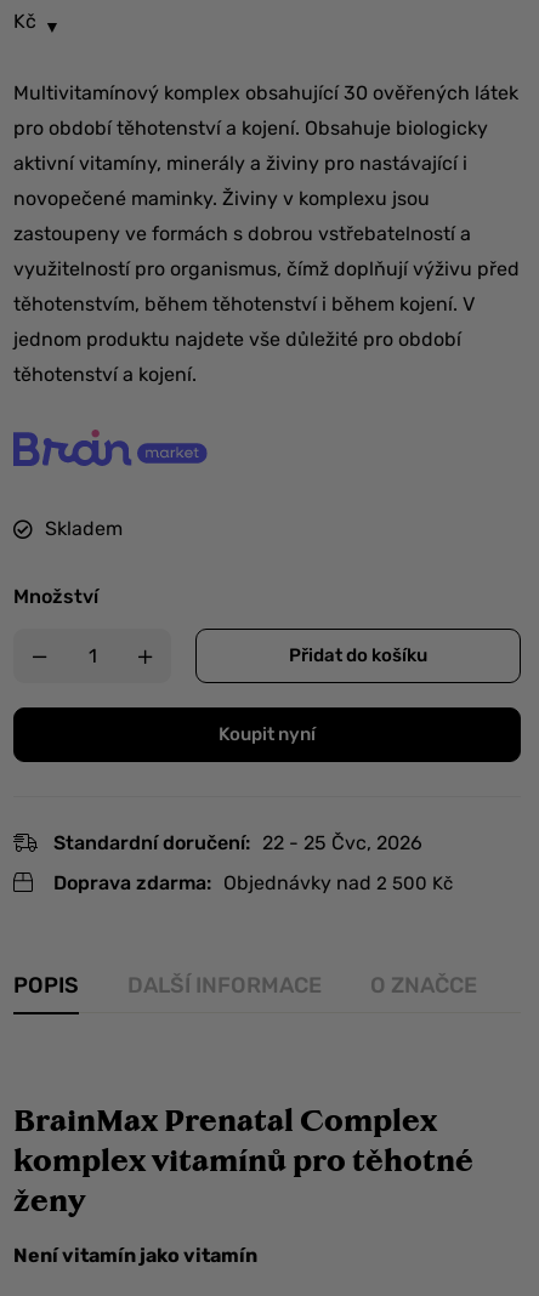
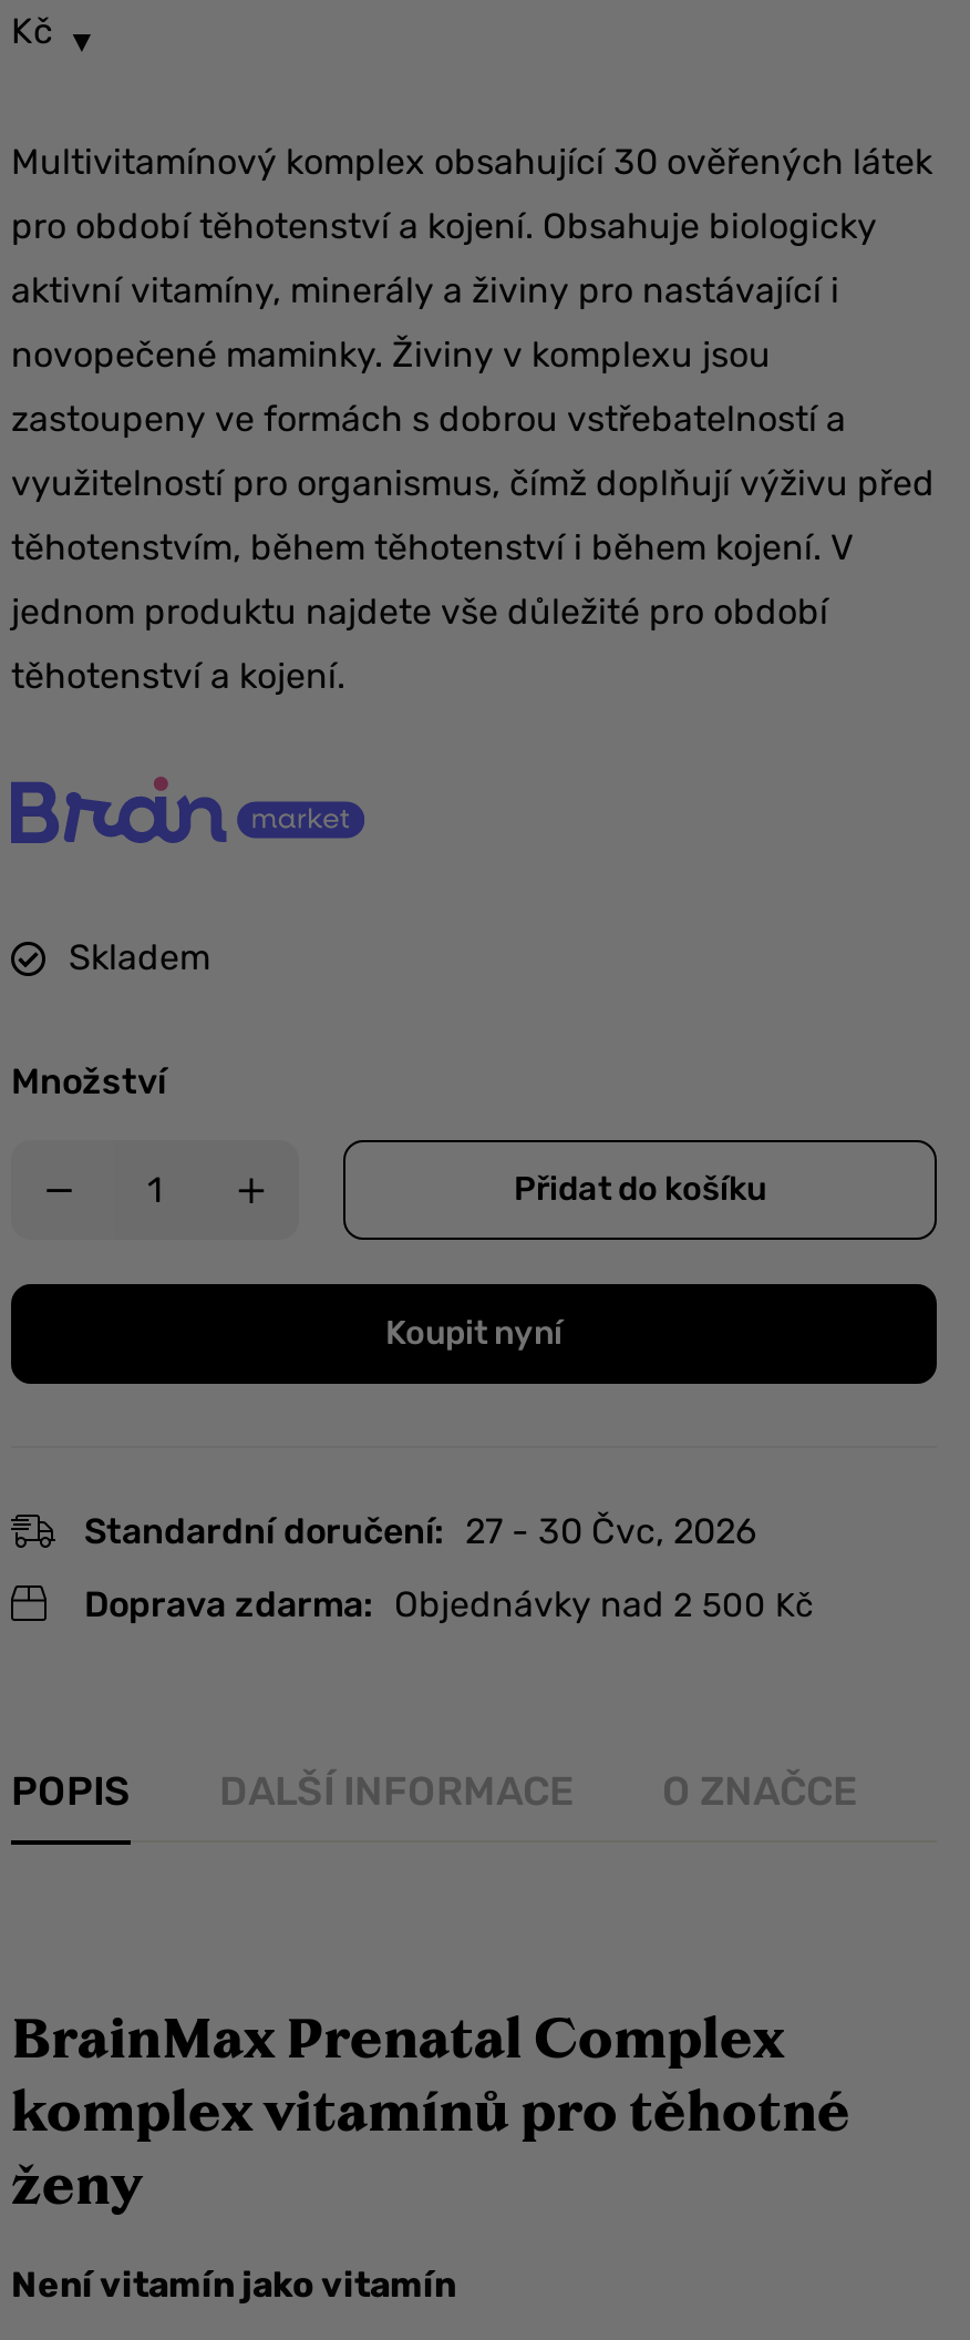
- Standardní doručení: 22 - 25 Čvc, 2026
+ Standardní doručení: 27 - 30 Čvc, 2026
